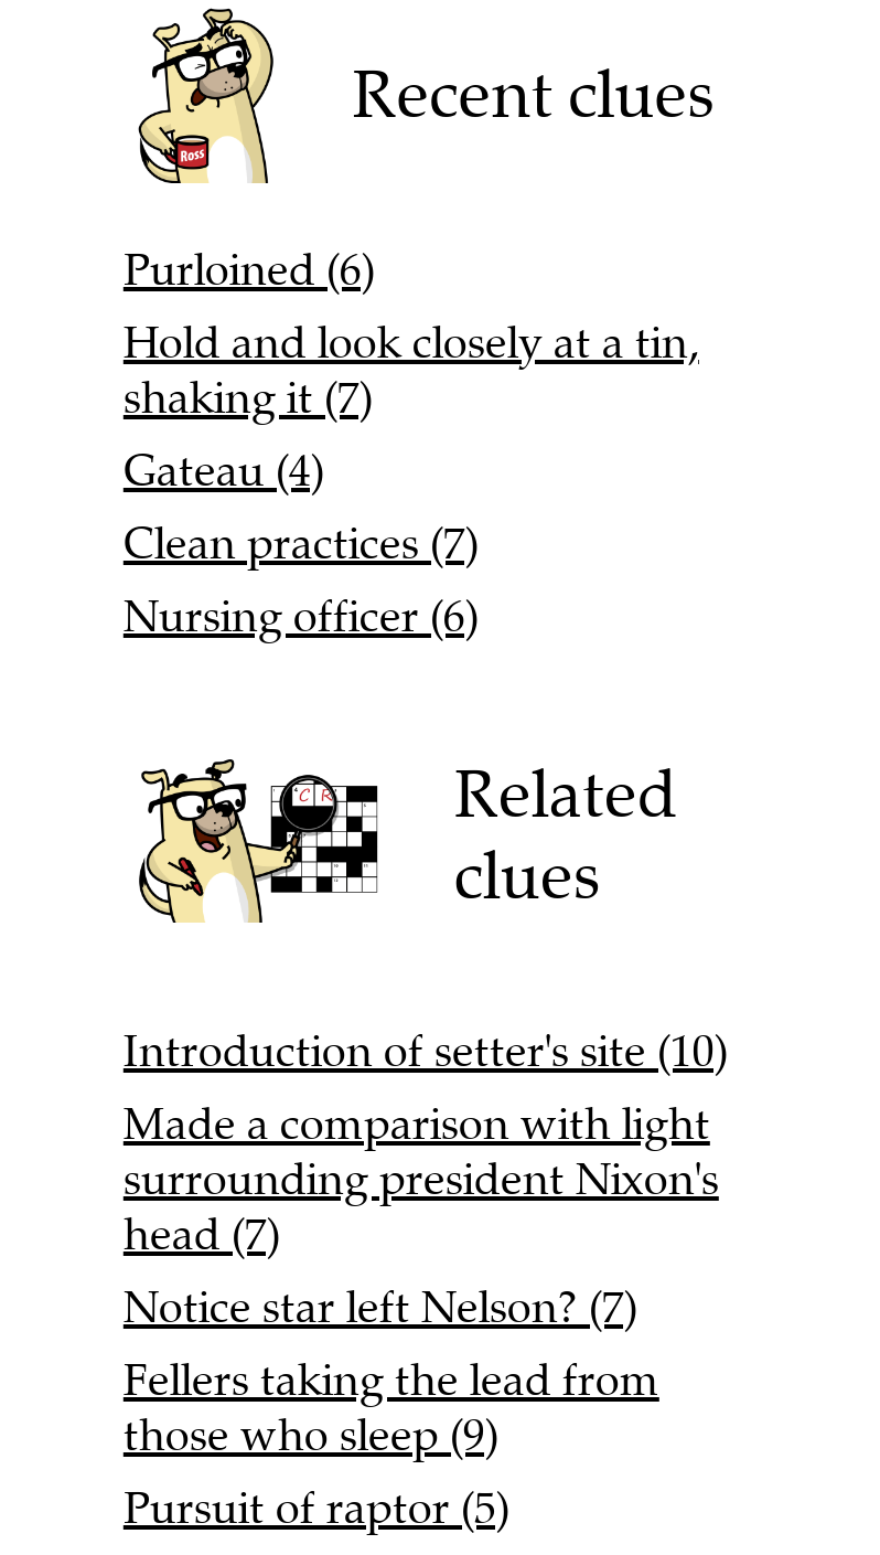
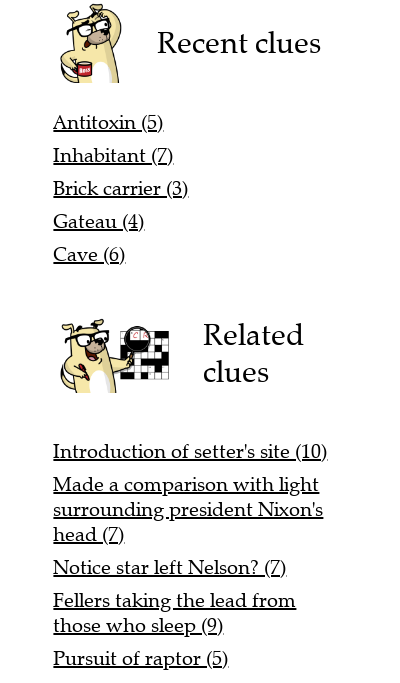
- Purloined (6)
- Hold and look closely at a tin,
- shaking it (7)
+ Antitoxin (5)
+ Inhabitant (7)
+ Brick carrier (3)

- Clean practices (7)
- Nursing officer (6)
+ Cave (6)
